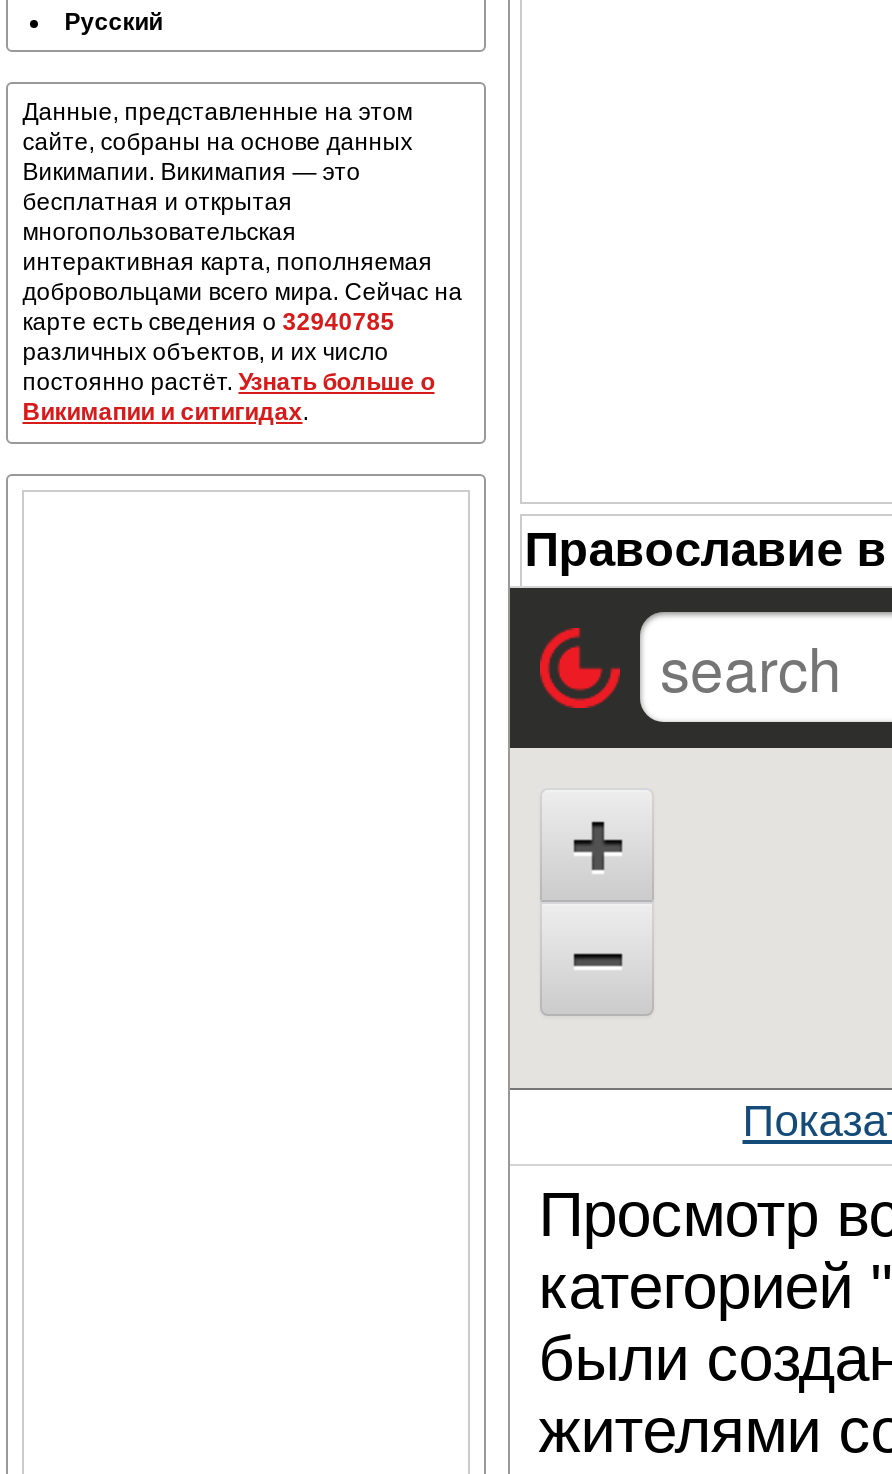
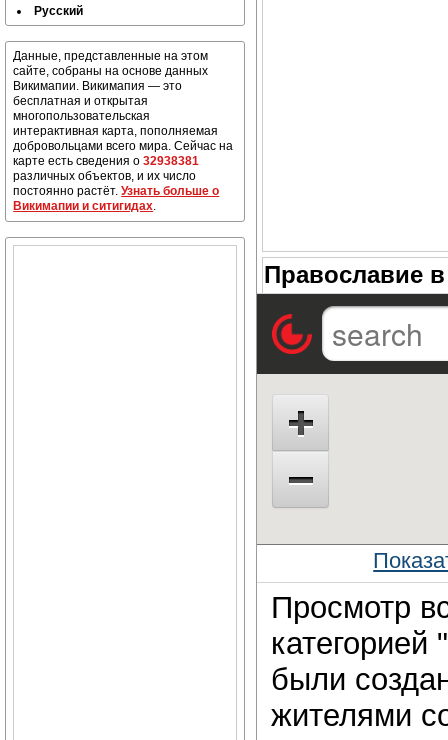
- карте есть сведения о 32940785
+ карте есть сведения о 32938381
